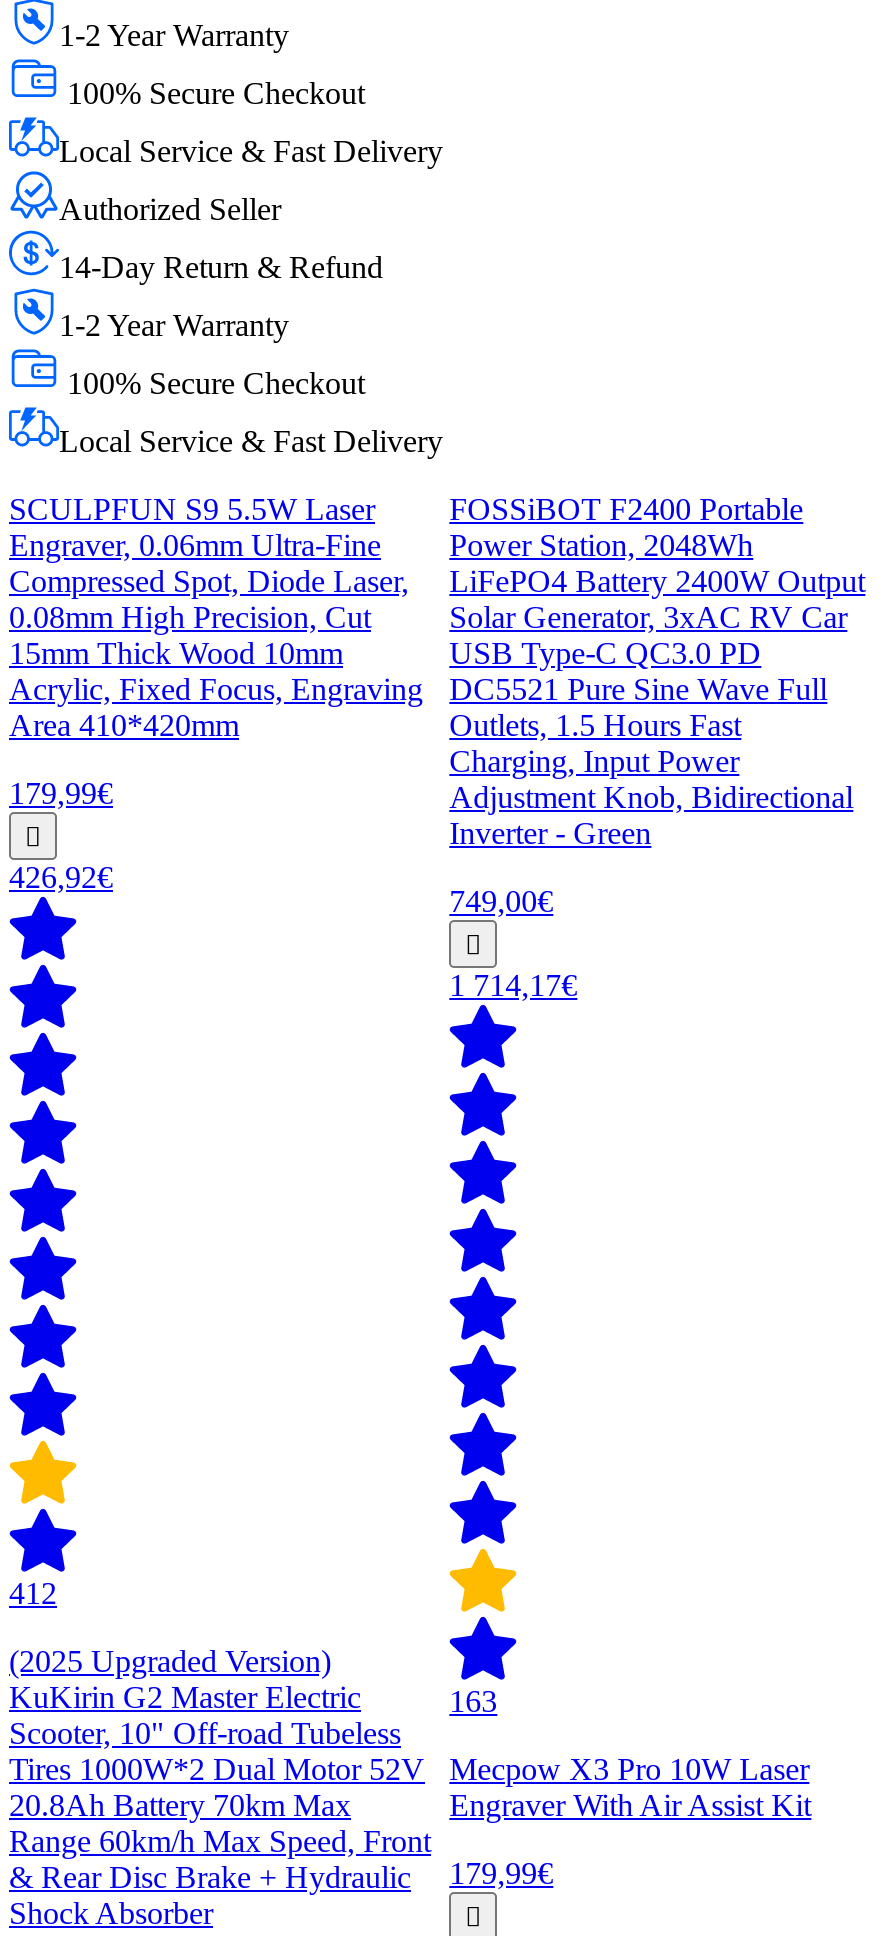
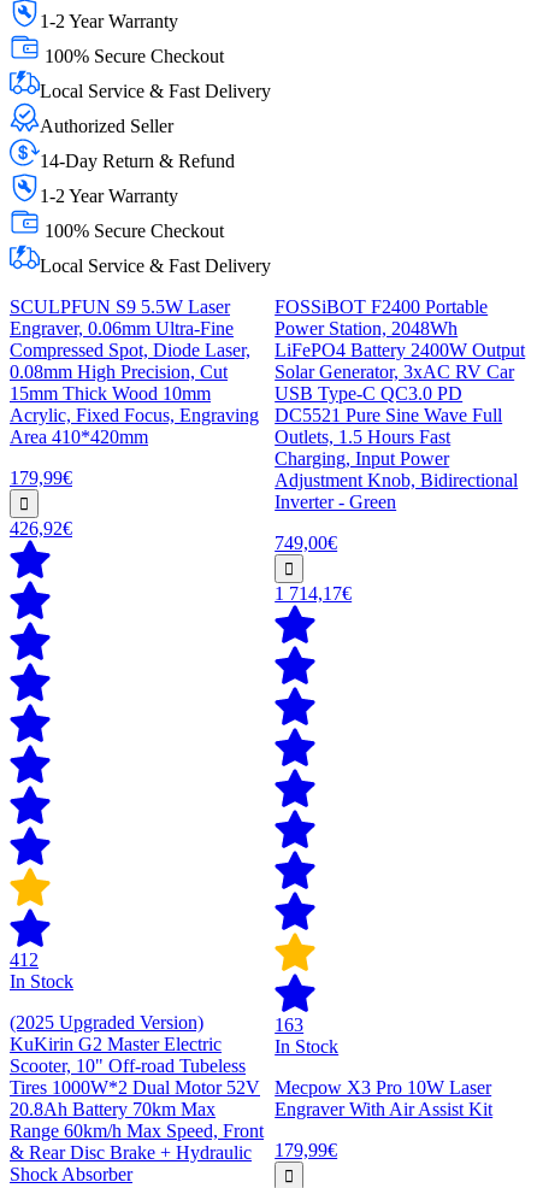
+ In Stock

+ In Stock
